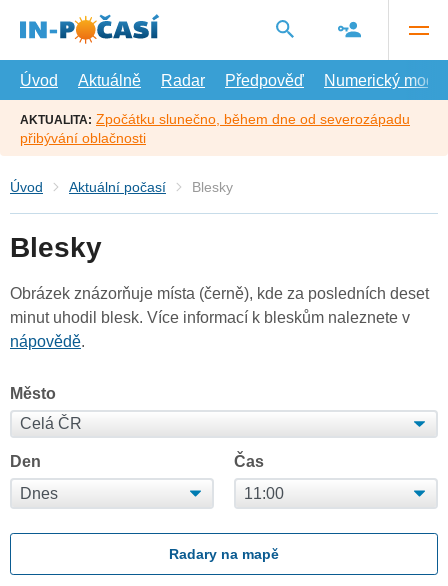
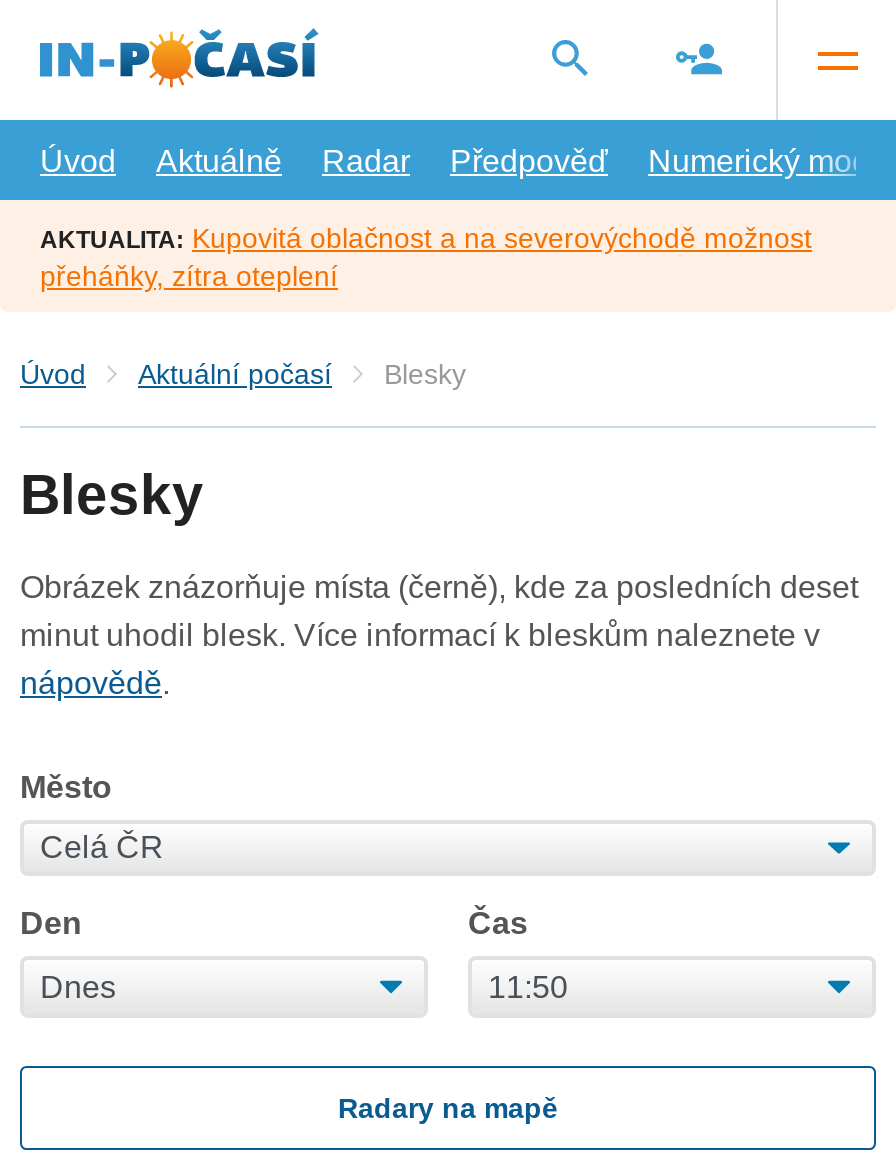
- AKTUALITA: Zpočátku slunečno, během dne od severozápadu
- přibývání oblačnosti
+ AKTUALITA: Kupovitá oblačnost a na severovýchodě možnost
+ přeháňky, zítra oteplení
